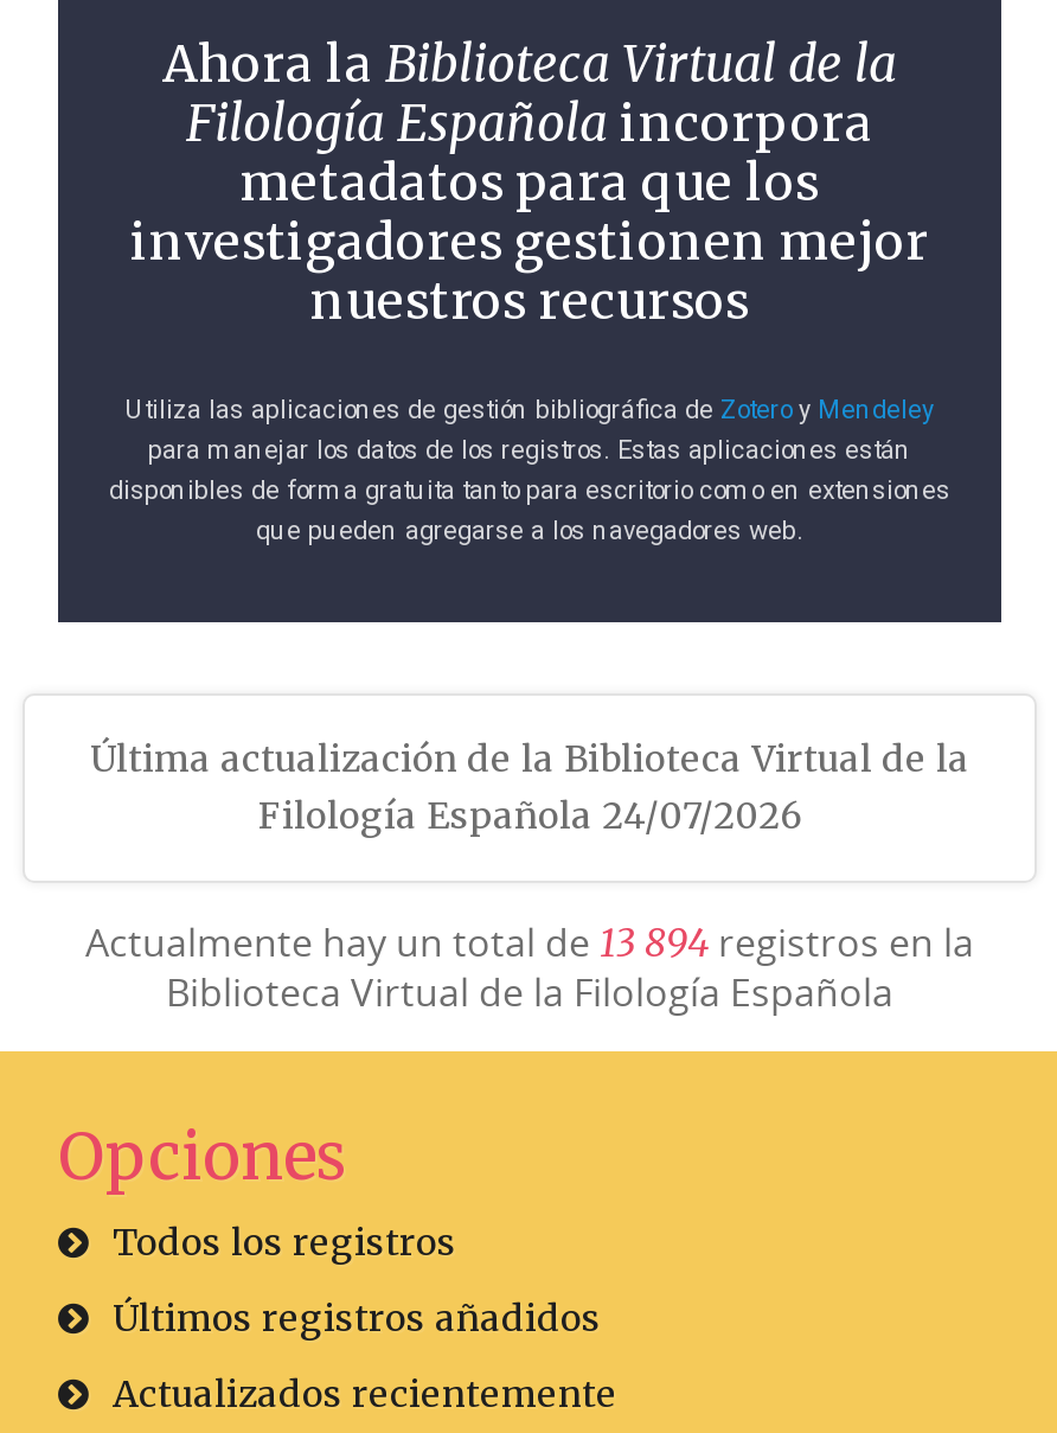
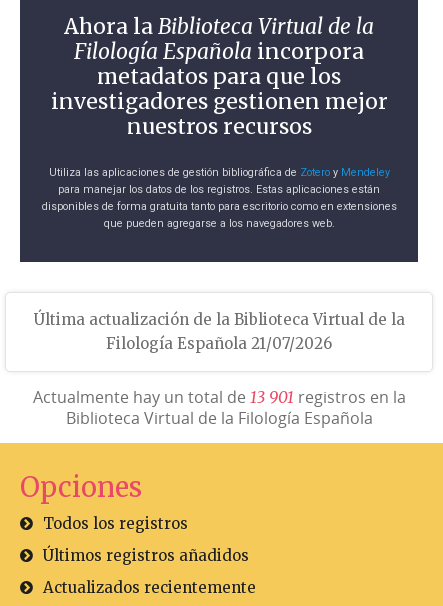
- Filología Española 24/07/2026
+ Filología Española 21/07/2026

- Actualmente hay un total de 13 894 registros en la
+ Actualmente hay un total de 13 901 registros en la
